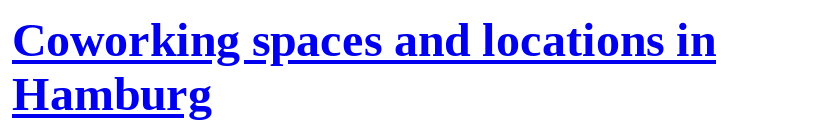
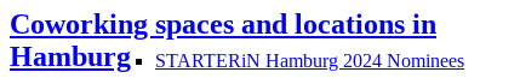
+ STARTERiN Hamburg 2024 Nominees
